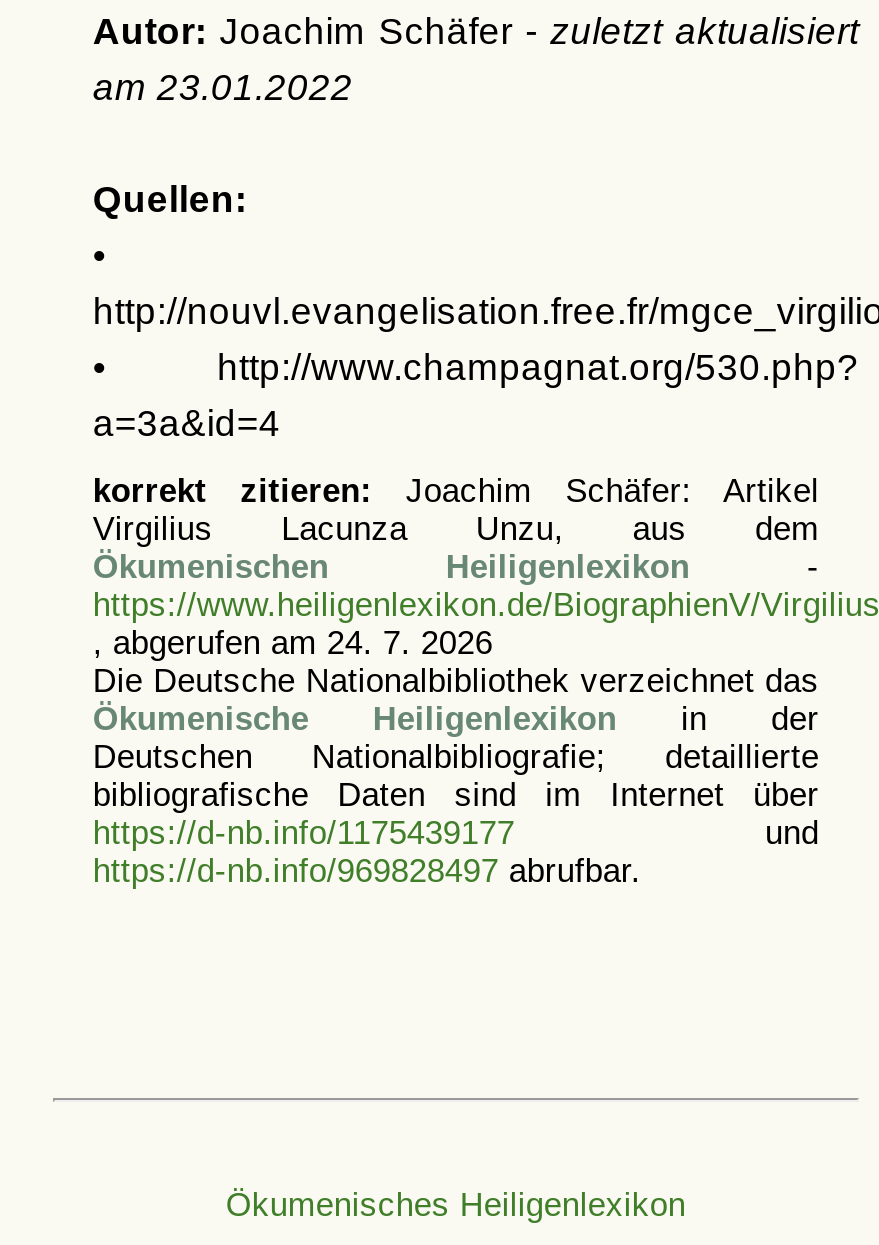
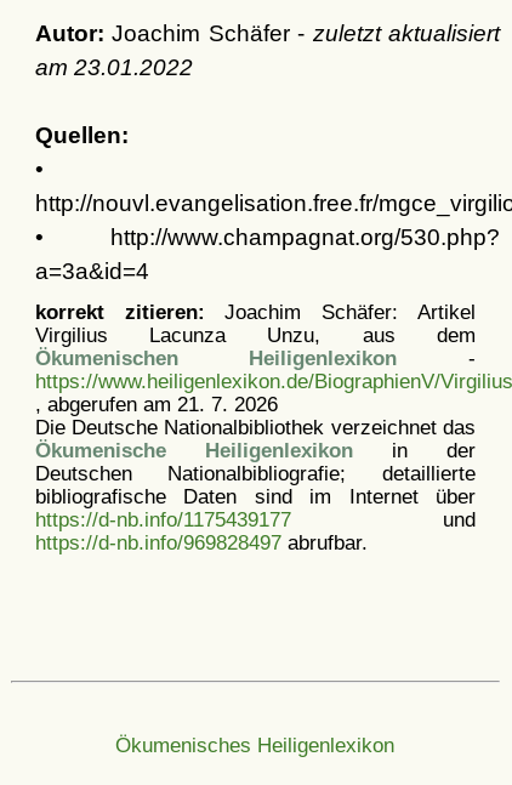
- , abgerufen am 24. 7. 2026
+ , abgerufen am 21. 7. 2026
